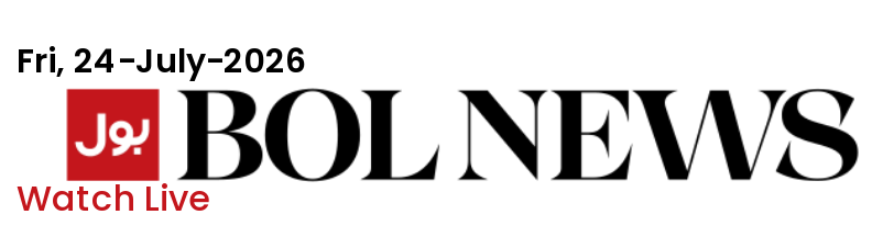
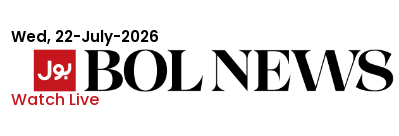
- Fri, 24-July-2026
+ Wed, 22-July-2026
